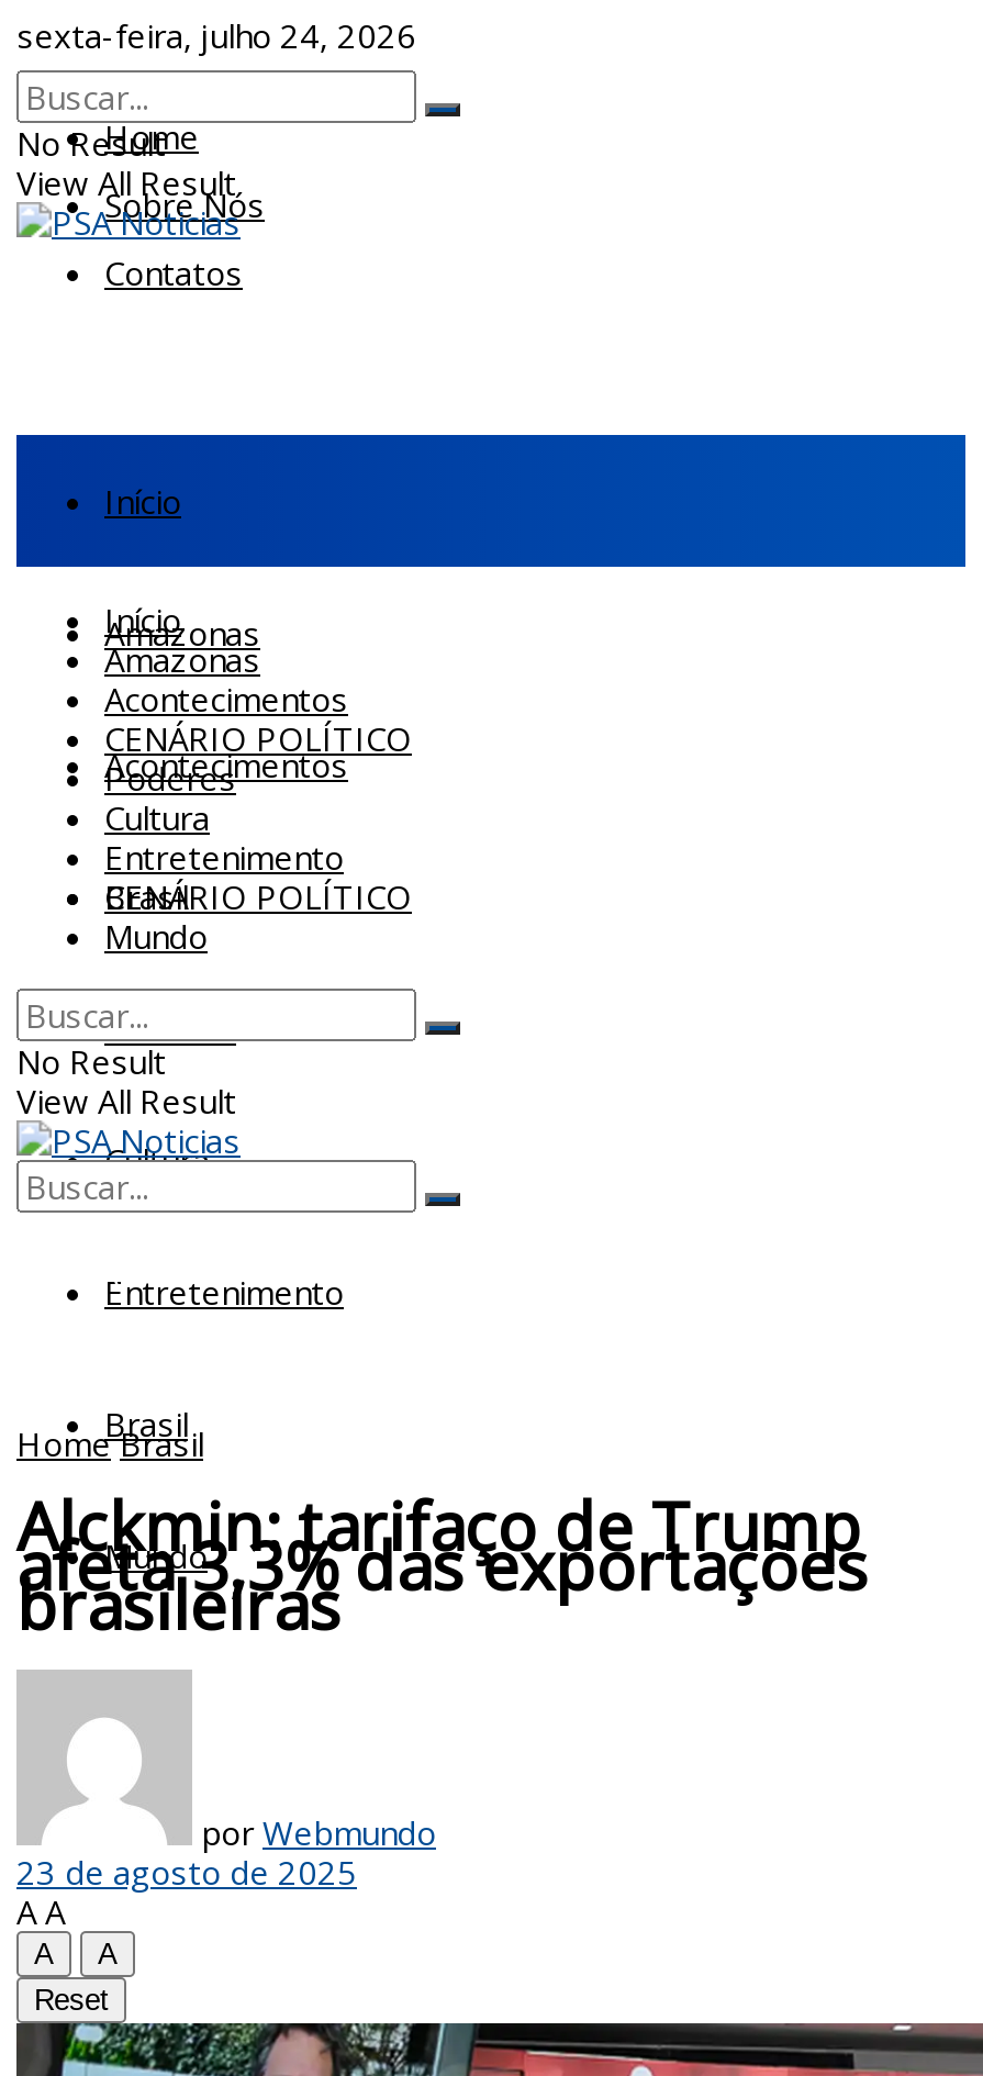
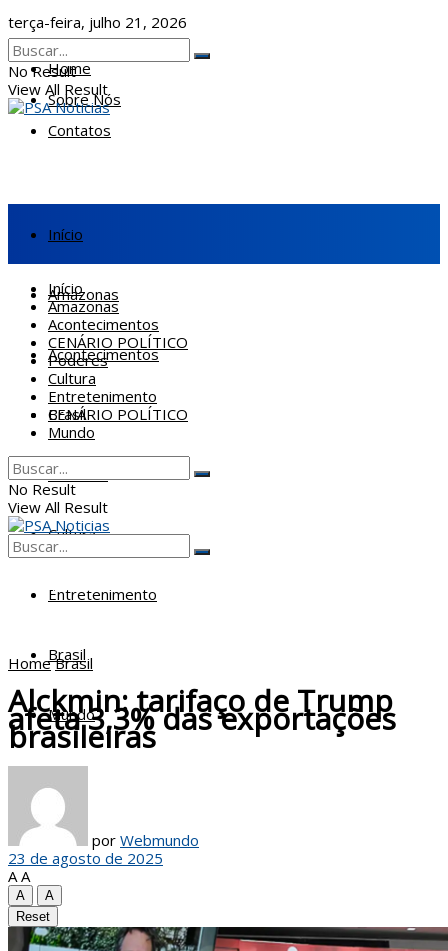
- sexta-feira, julho 24, 2026
+ terça-feira, julho 21, 2026
